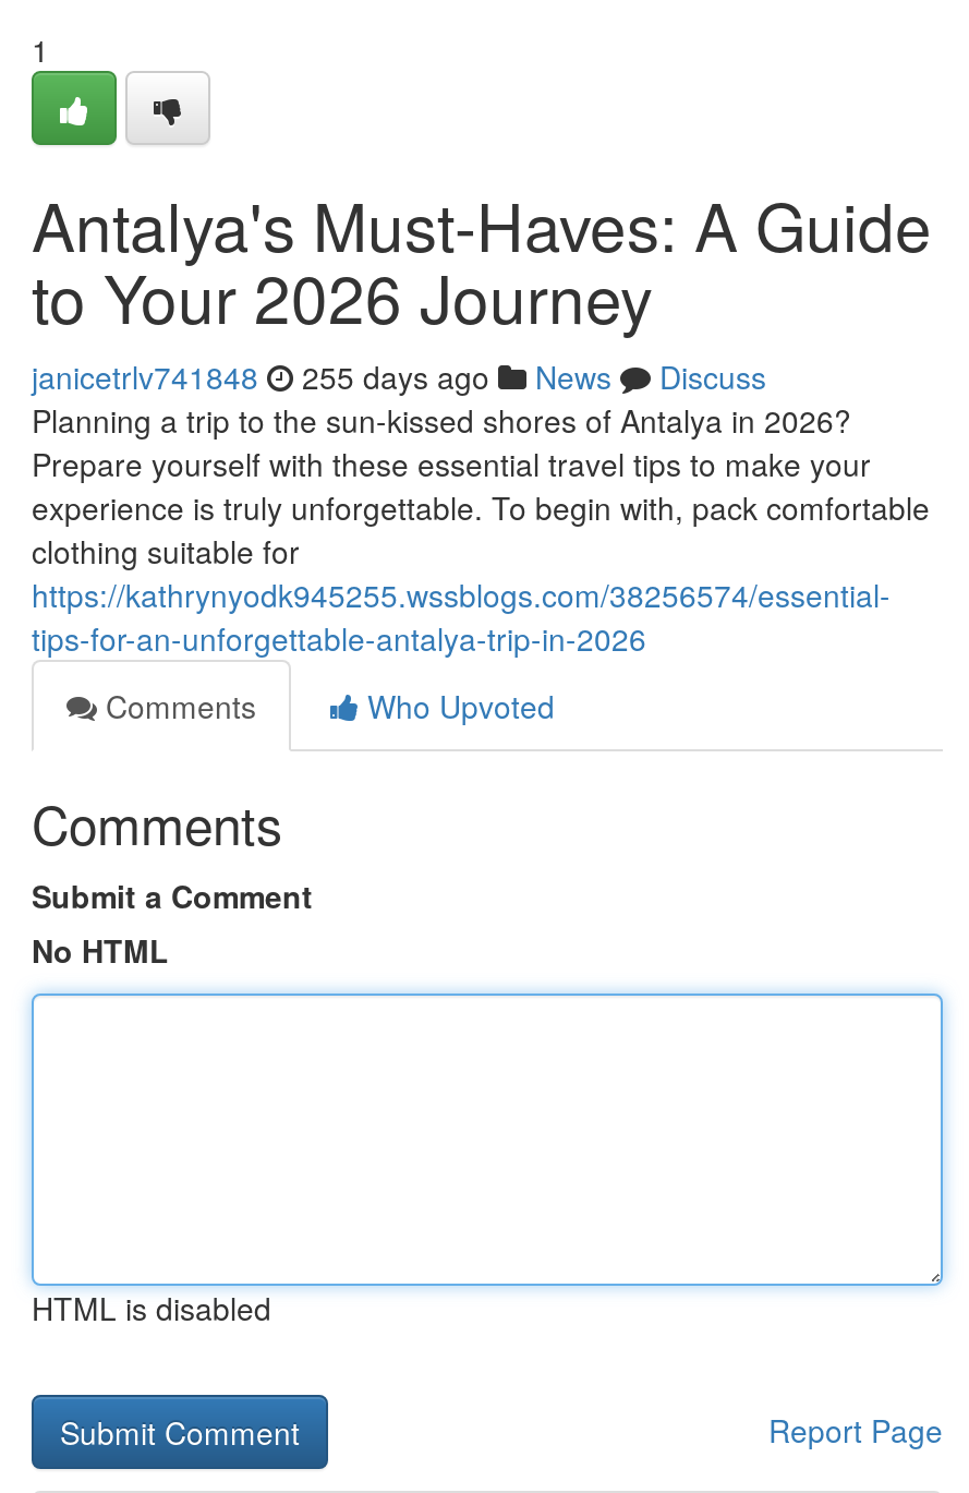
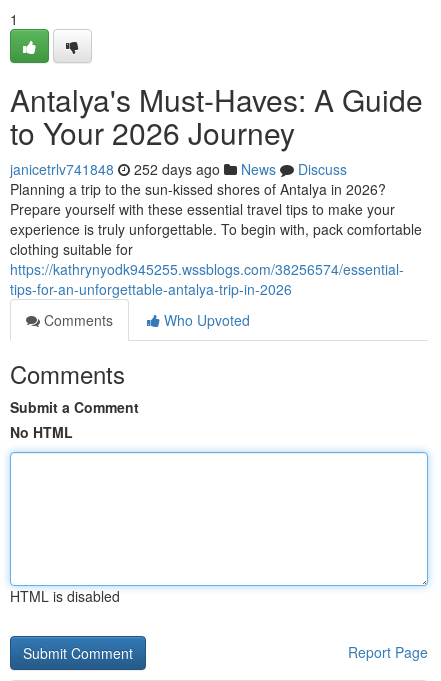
- janicetrlv741848 255 days ago News Discuss
+ janicetrlv741848 252 days ago News Discuss
